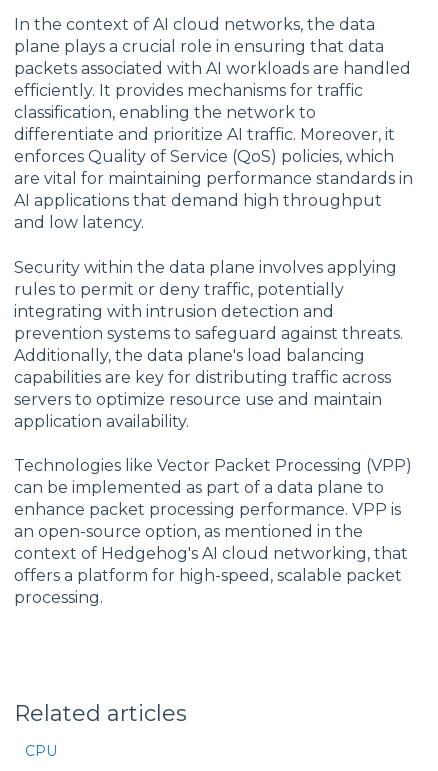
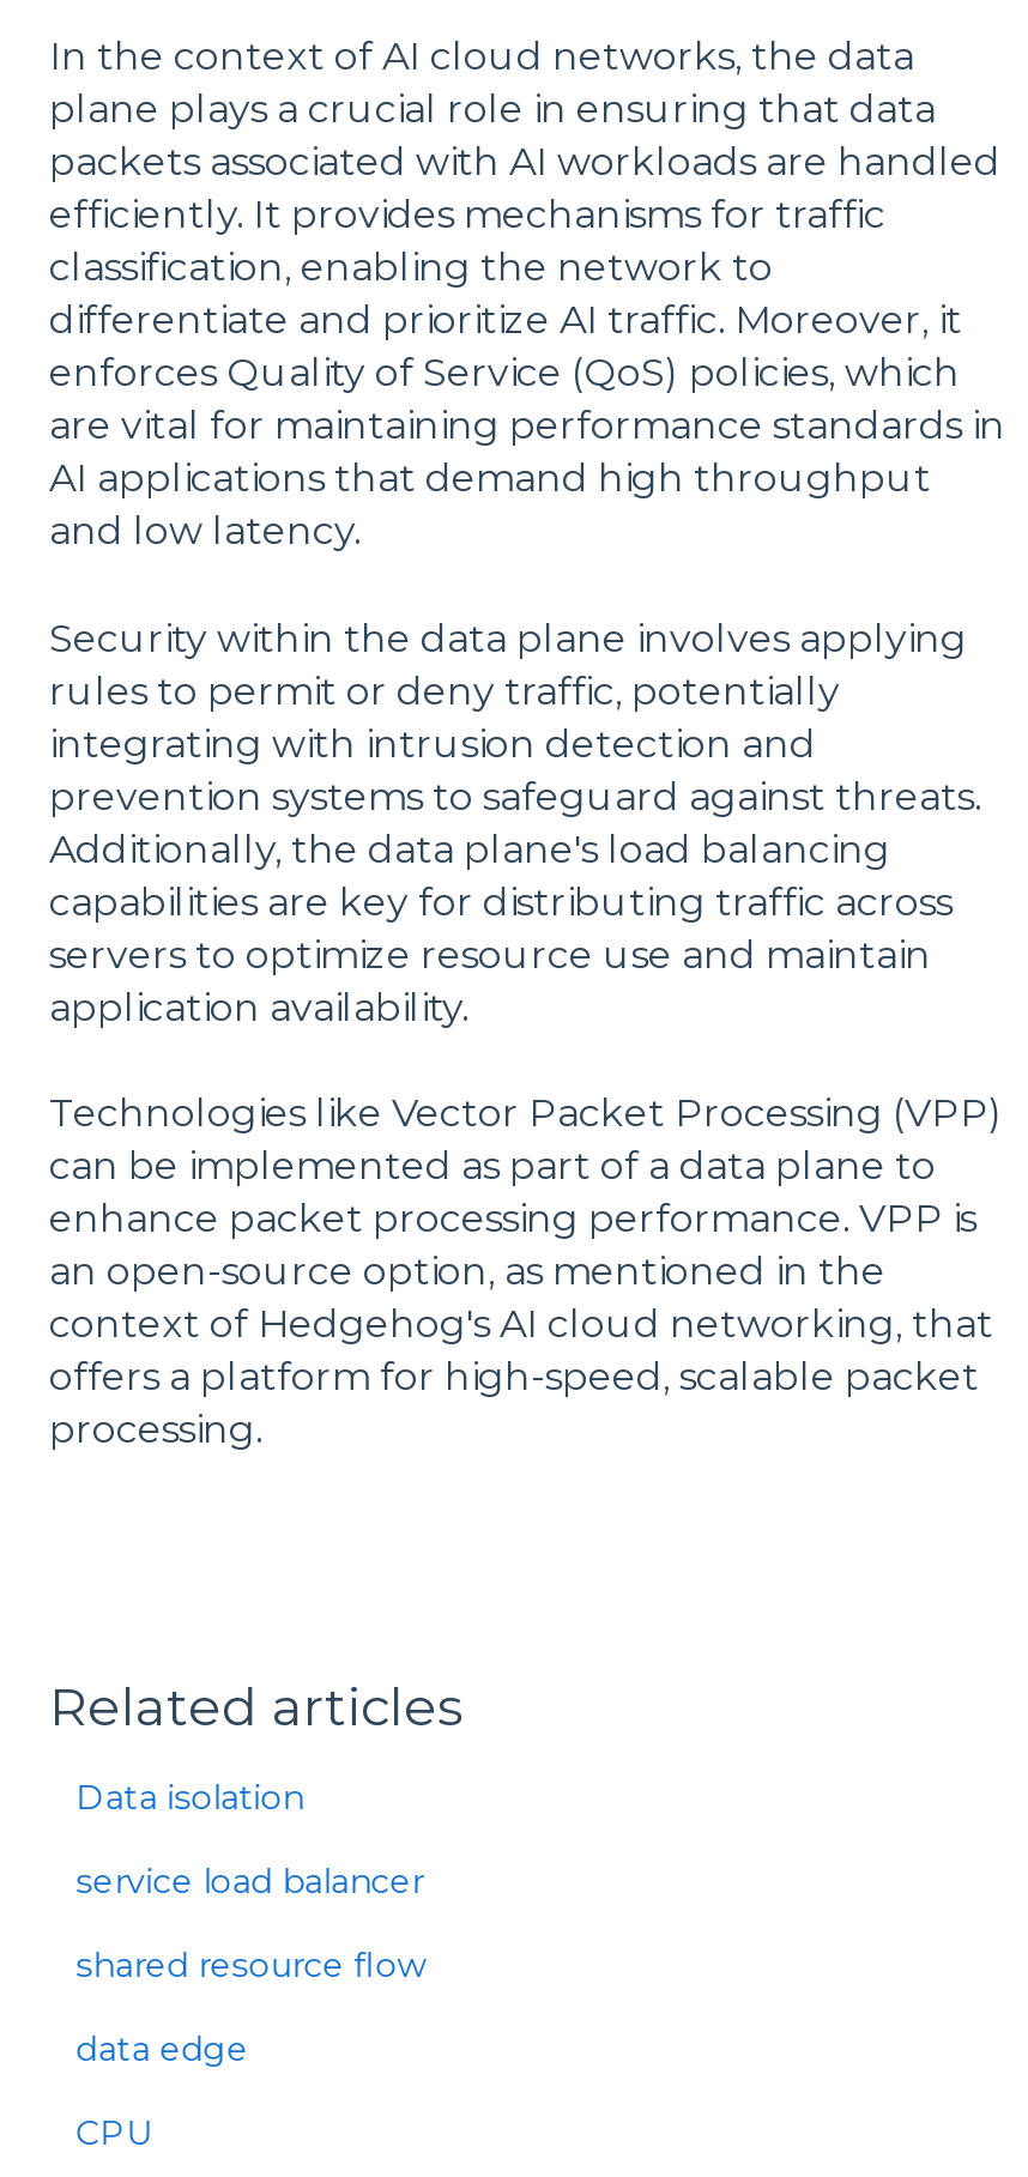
+ Data isolation
+ service load balancer
+ shared resource flow
+ data edge
